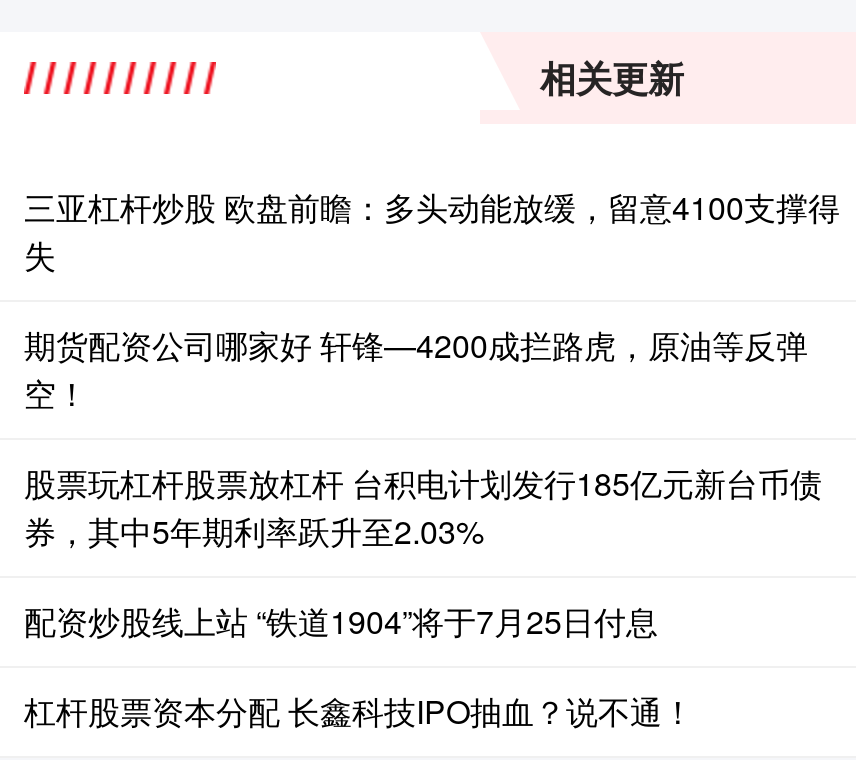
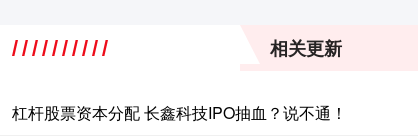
- 三亚杠杆炒股 欧盘前瞻：多头动能放缓，留意4100支撑得
- 失
- 期货配资公司哪家好 轩锋—4200成拦路虎，原油等反弹
- 空！
- 股票玩杠杆股票放杠杆 台积电计划发行185亿元新台币债
- 券，其中5年期利率跃升至2.03%
- 配资炒股线上站 “铁道1904”将于7月25日付息
